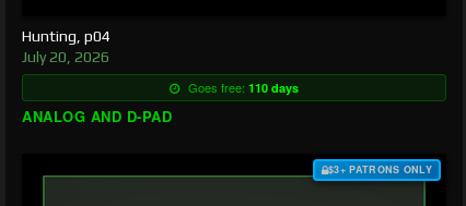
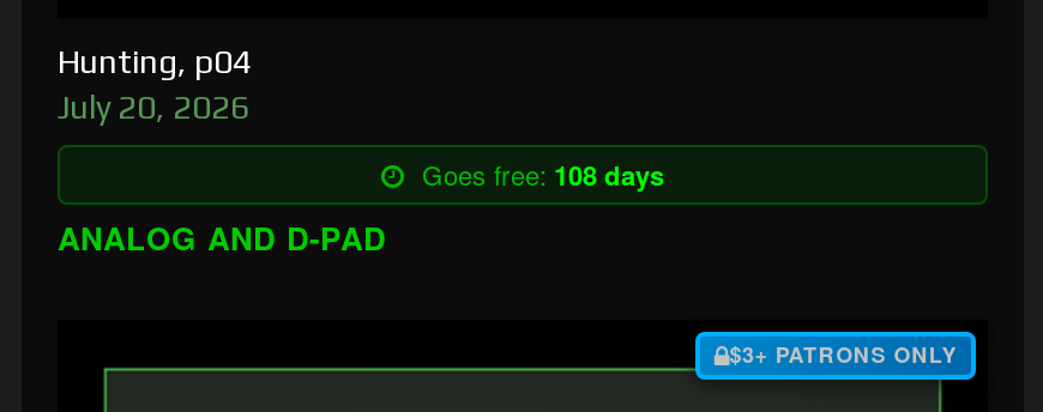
- Goes free: 110 days
+ Goes free: 108 days
